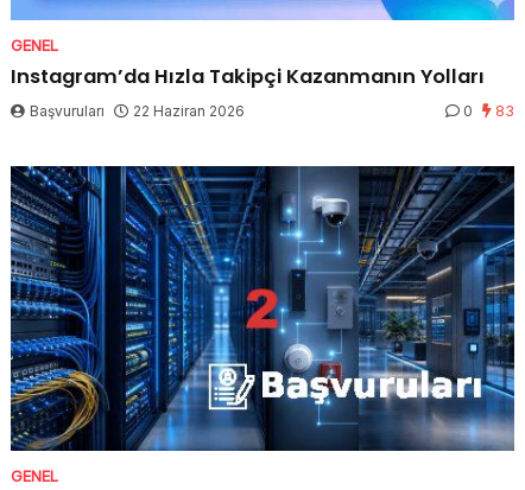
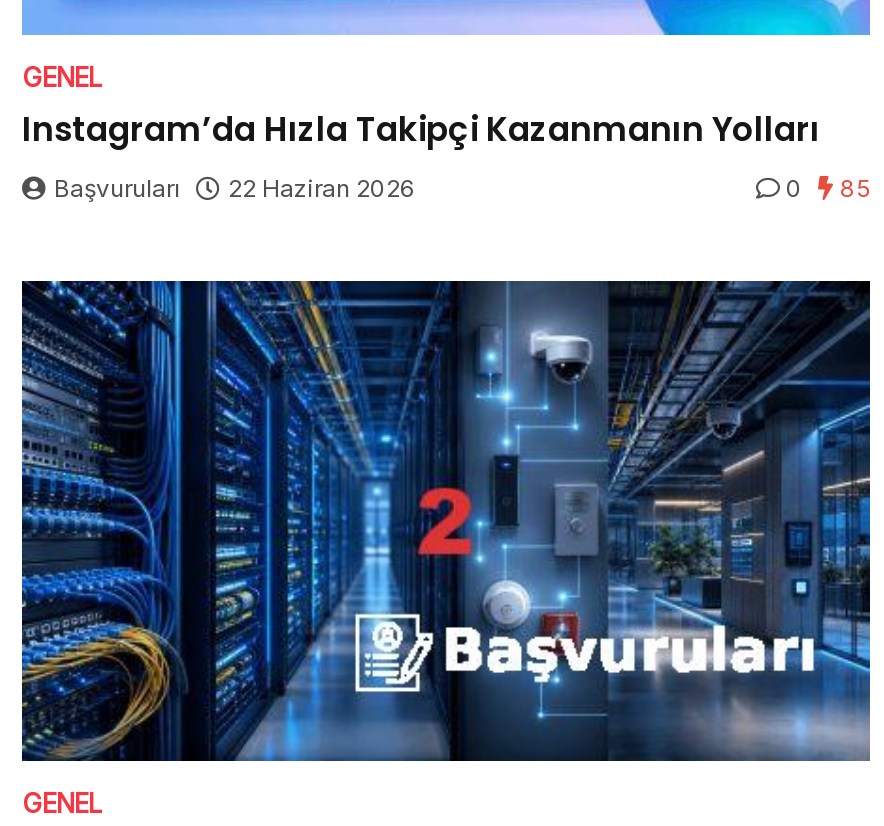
- 0 83
+ 0 85
